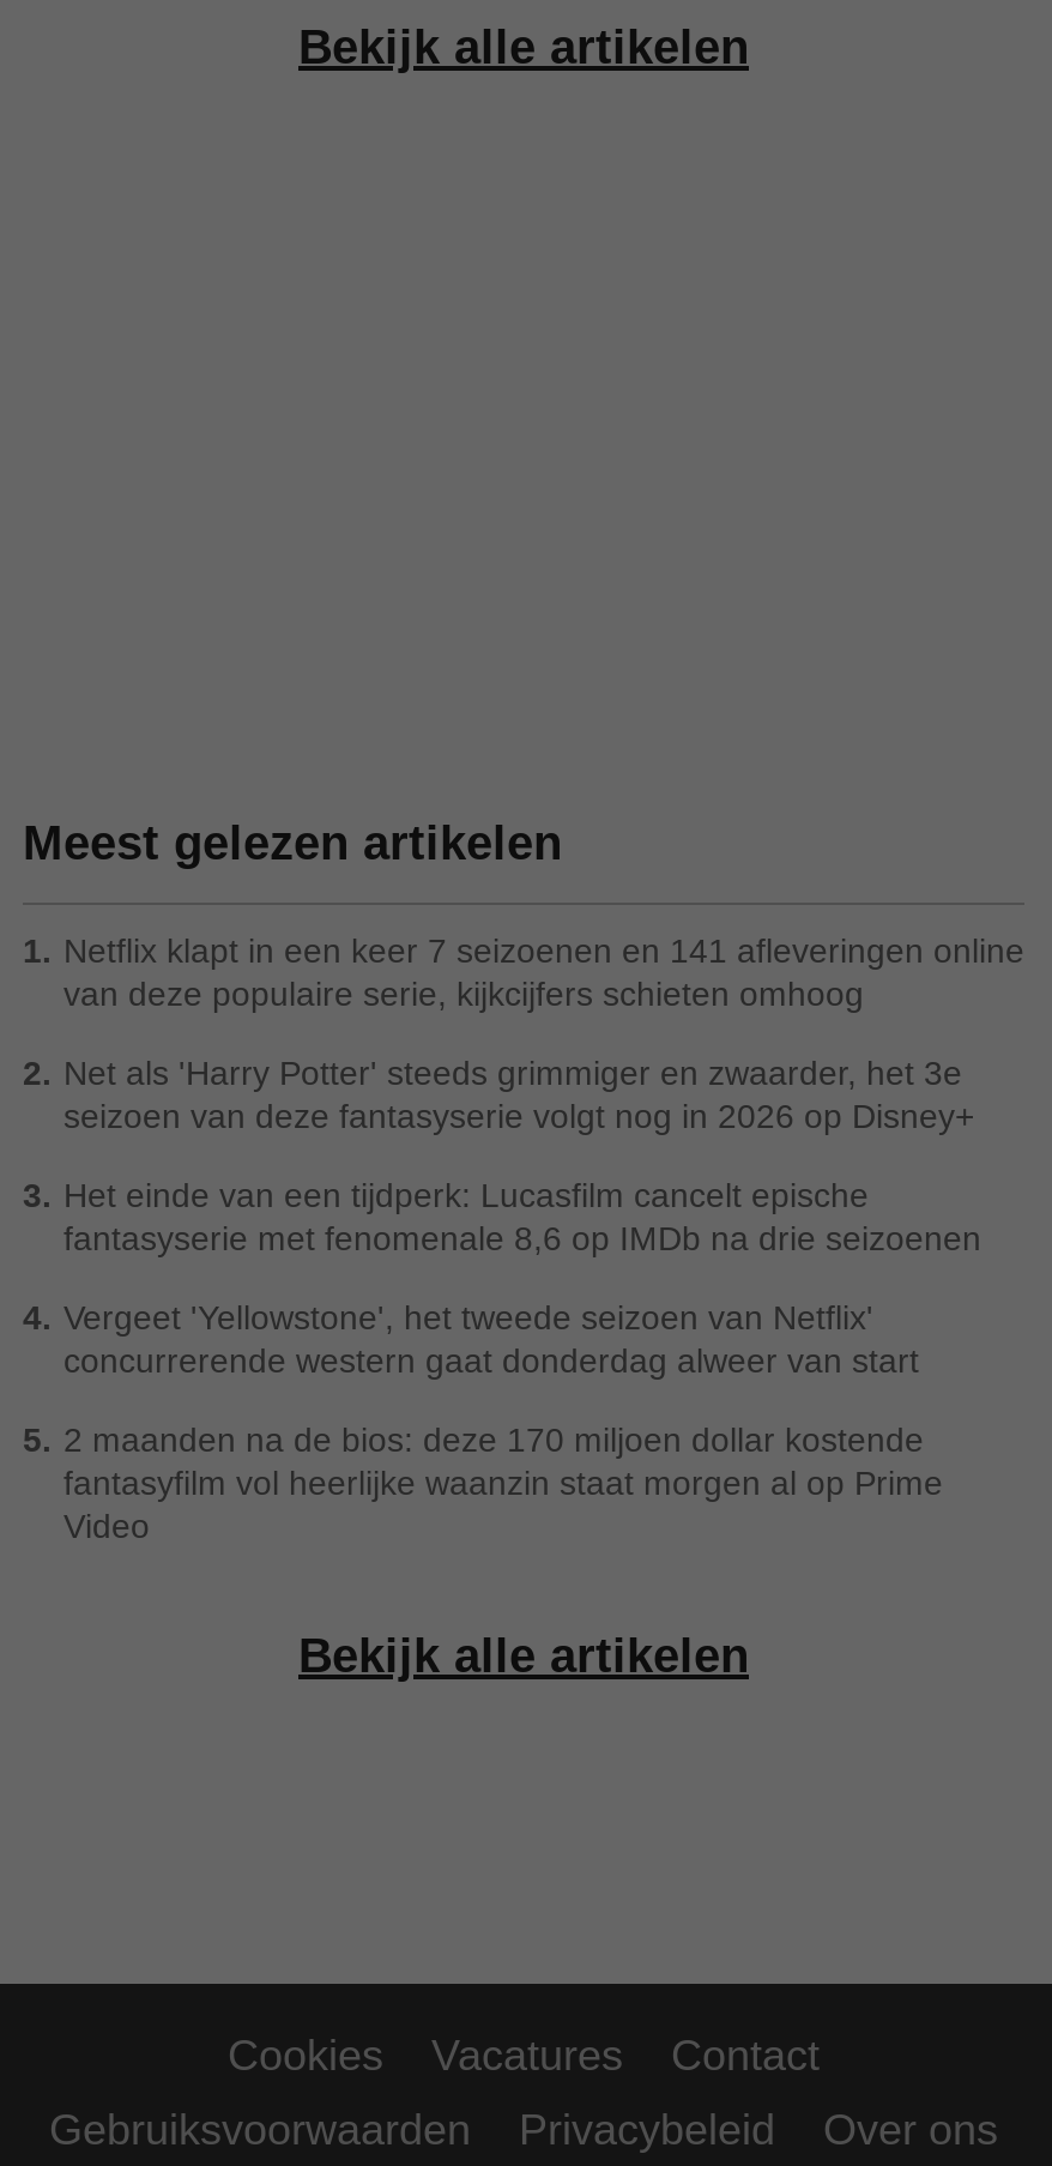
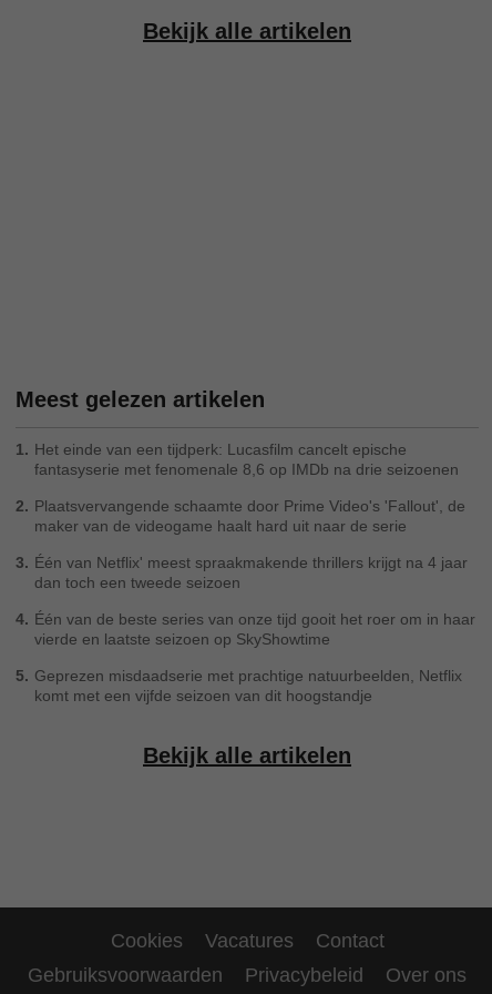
- 1. Netflix klapt in een keer 7 seizoenen en 141 afleveringen online
- van deze populaire serie, kijkcijfers schieten omhoog
- 2. Net als 'Harry Potter' steeds grimmiger en zwaarder, het 3e
- seizoen van deze fantasyserie volgt nog in 2026 op Disney+
- 3. Het einde van een tijdperk: Lucasfilm cancelt epische
+ 1. Het einde van een tijdperk: Lucasfilm cancelt epische

moved up: fantasyserie met fenomenale 8,6 op IMDb na drie seizoenen

- 4. Vergeet 'Yellowstone', het tweede seizoen van Netflix'
- concurrerende western gaat donderdag alweer van start
- 5. 2 maanden na de bios: deze 170 miljoen dollar kostende
- fantasyfilm vol heerlijke waanzin staat morgen al op Prime
- Video
+ 2. Plaatsvervangende schaamte door Prime Video's 'Fallout', de
+ maker van de videogame haalt hard uit naar de serie
+ 3. Één van Netflix' meest spraakmakende thrillers krijgt na 4 jaar
+ dan toch een tweede seizoen
+ 4. Één van de beste series van onze tijd gooit het roer om in haar
+ vierde en laatste seizoen op SkyShowtime
+ 5. Geprezen misdaadserie met prachtige natuurbeelden, Netflix
+ komt met een vijfde seizoen van dit hoogstandje
